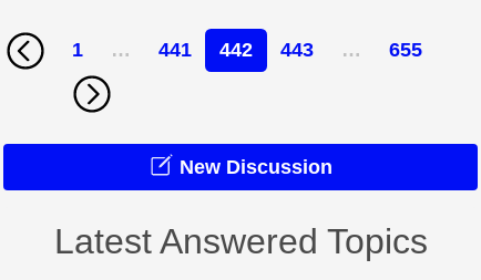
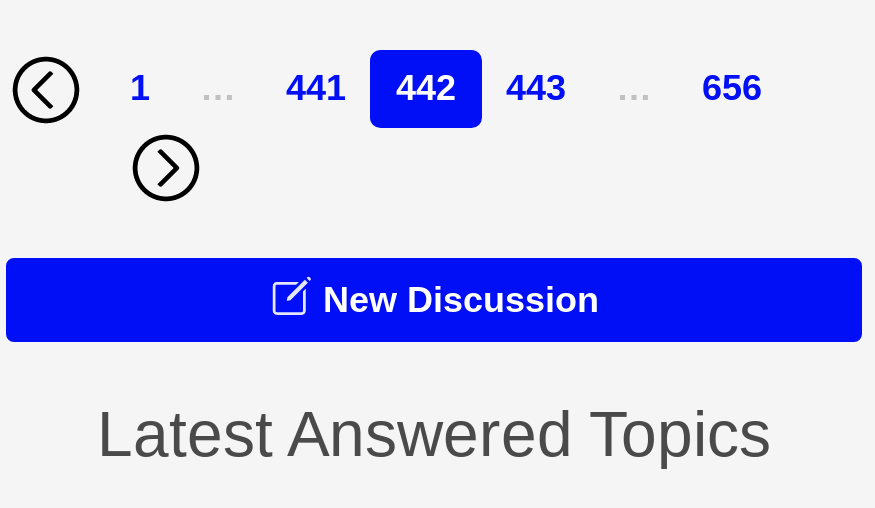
- 655
+ 656
